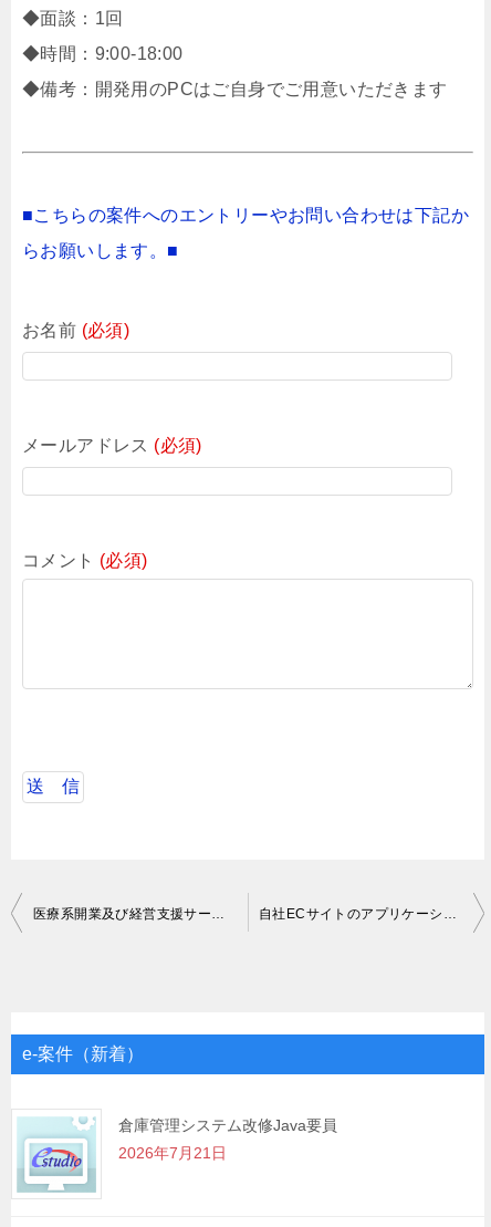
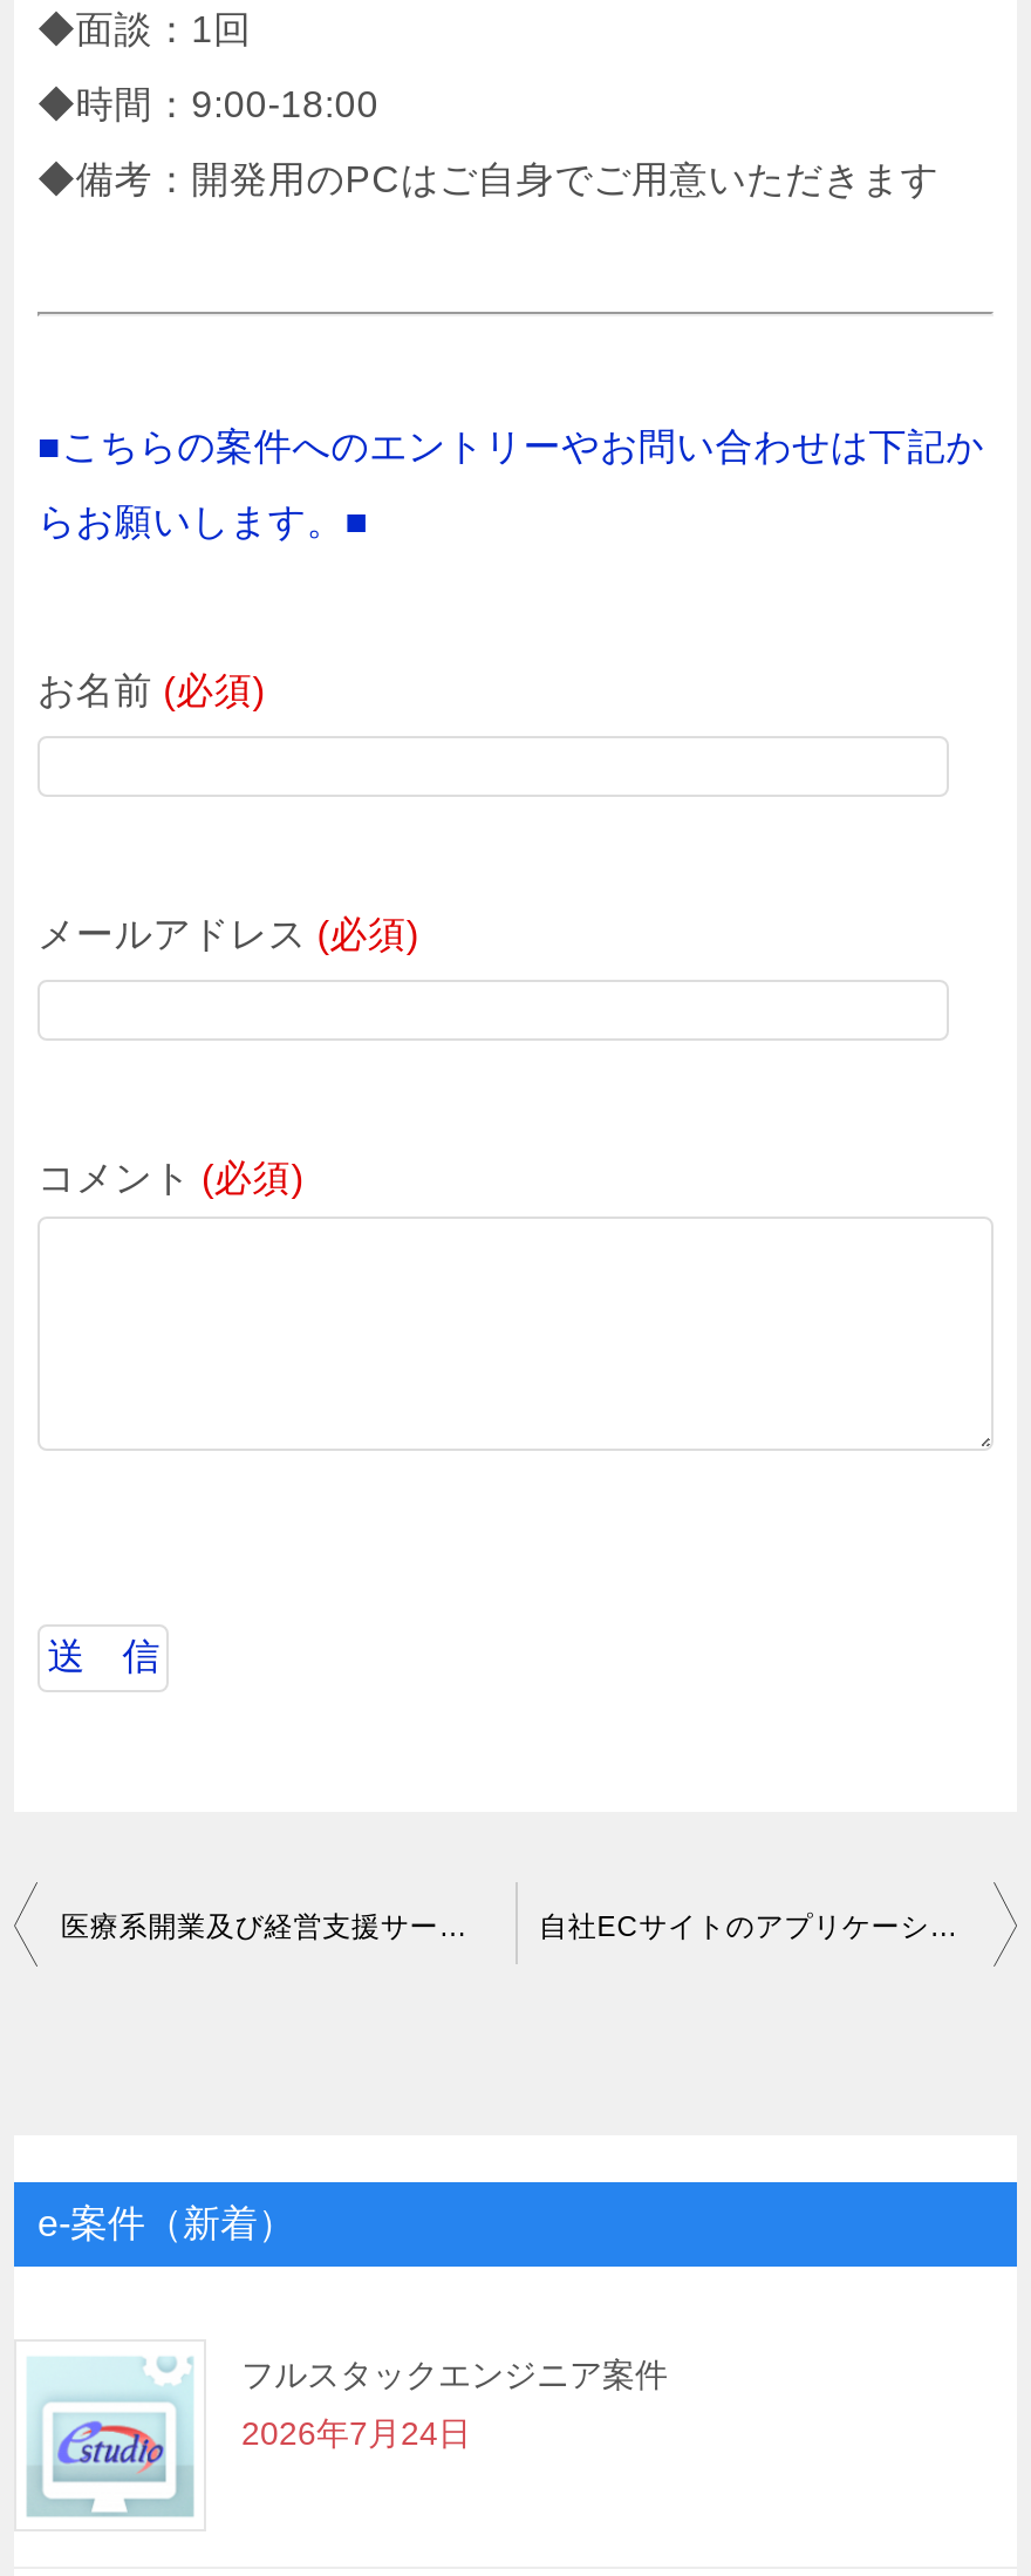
- 倉庫管理システム改修Java要員
- 2026年7月21日
+ フルスタックエンジニア案件
+ 2026年7月24日
